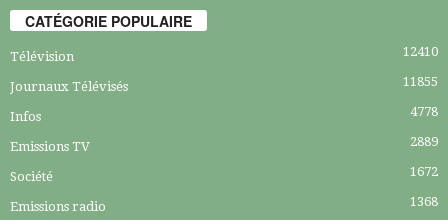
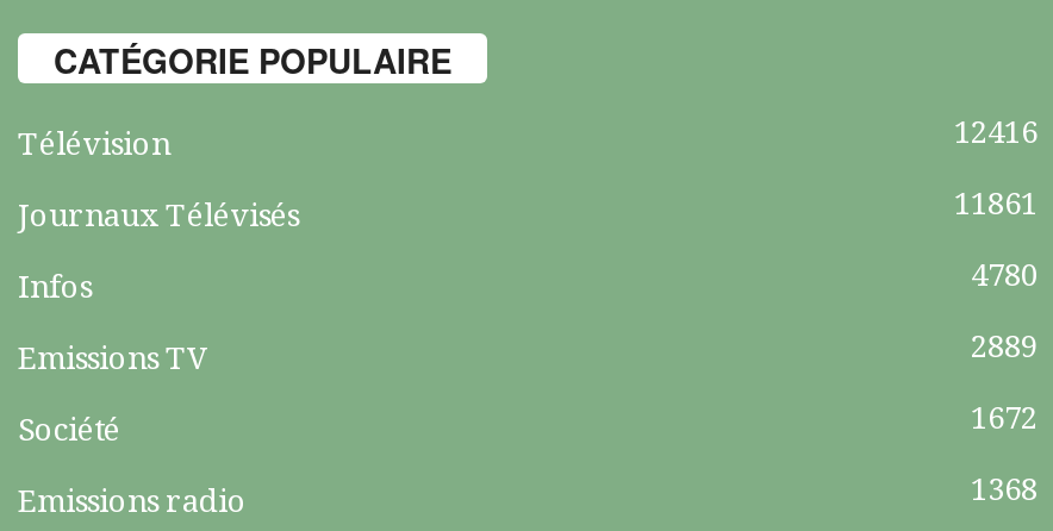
- 12410
+ 12416

- 11855
+ 11861

- 4778
+ 4780
